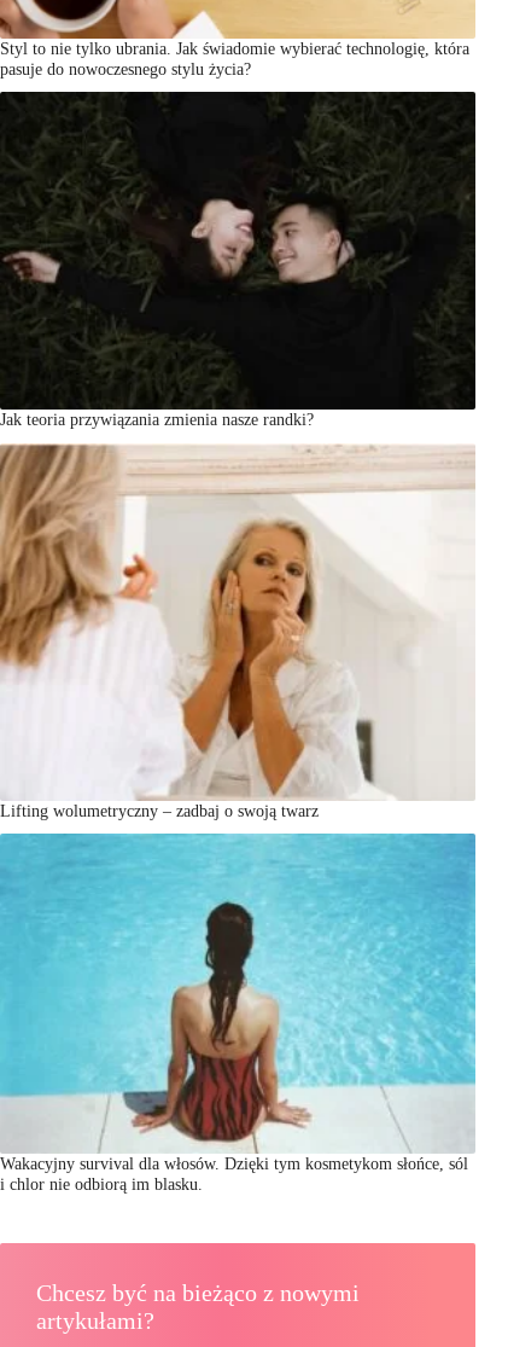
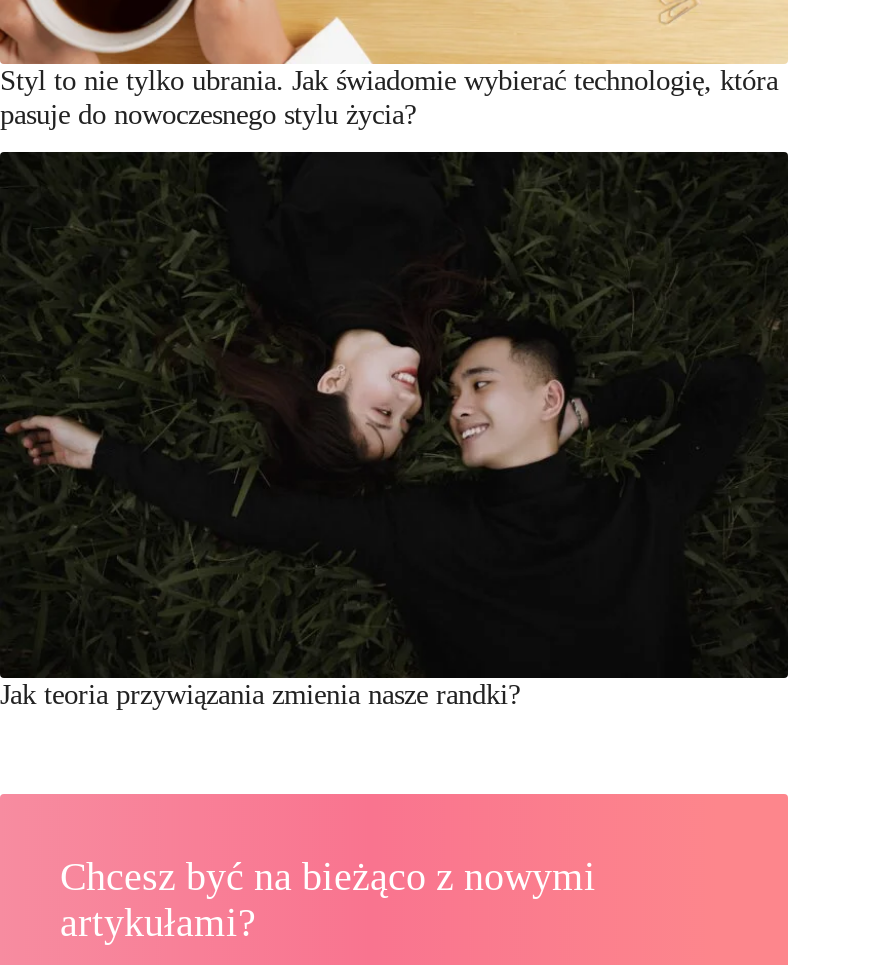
- [image]
- Lifting wolumetryczny – zadbaj o swoją twarz

- [image]
- Wakacyjny survival dla włosów. Dzięki tym kosmetykom słońce, sól
- i chlor nie odbiorą im blasku.
